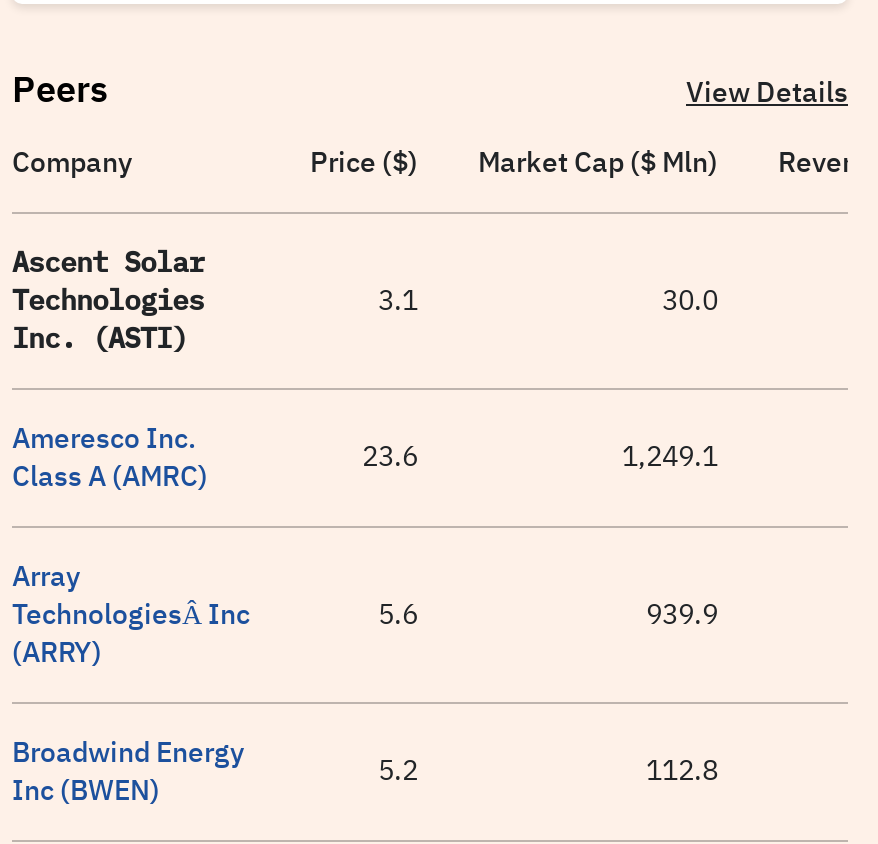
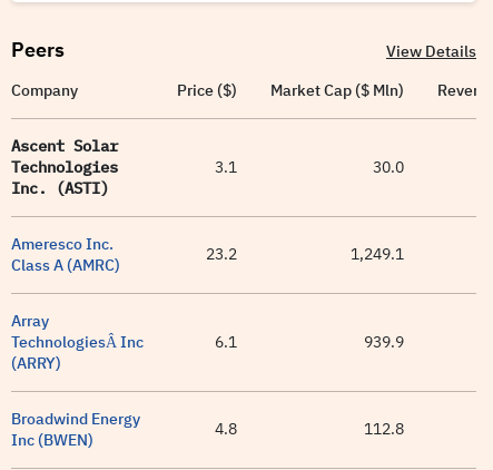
- 23.6
+ 23.2

- 5.6
+ 6.1

- 5.2
+ 4.8
